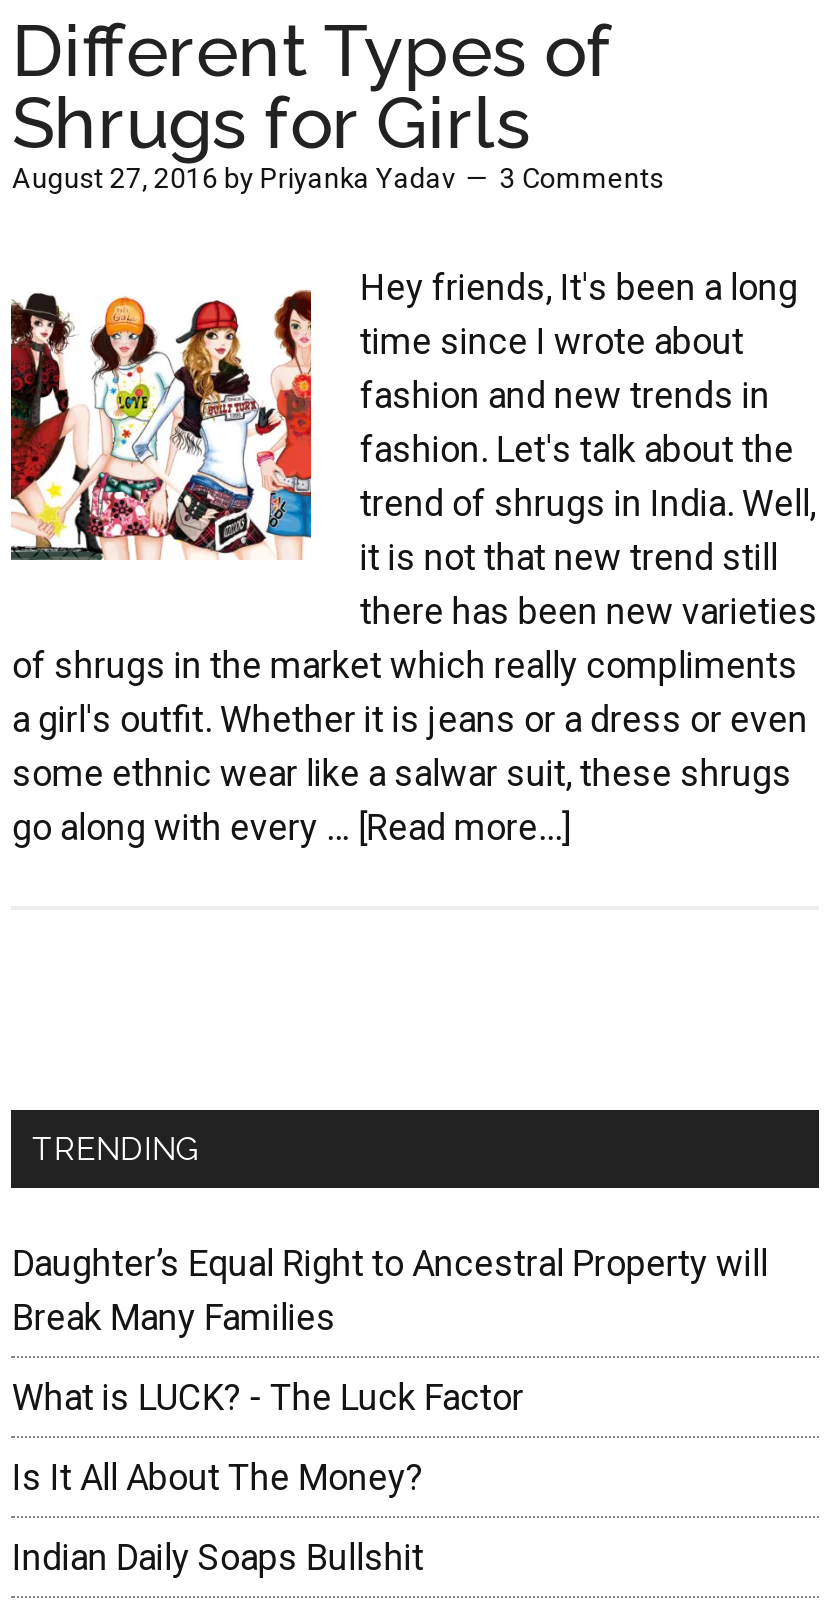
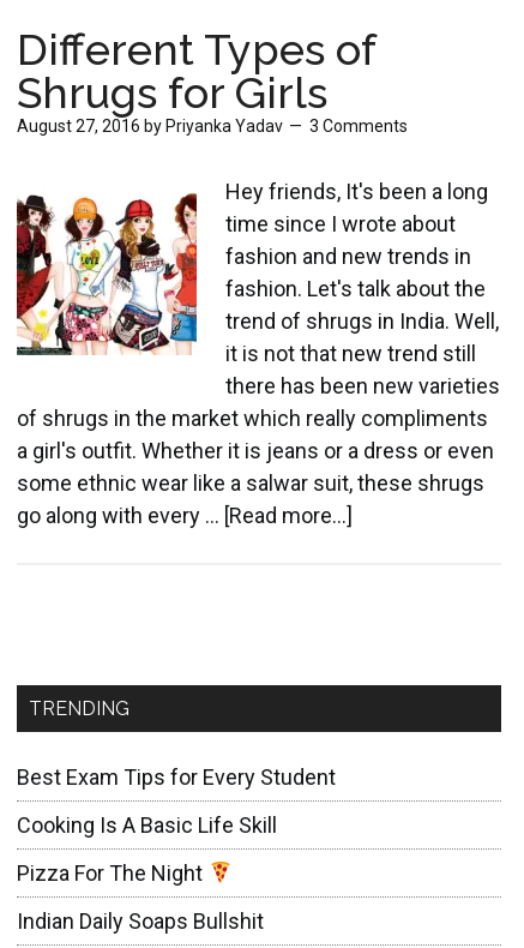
- Daughter’s Equal Right to Ancestral Property will
- Break Many Families
+ Best Exam Tips for Every Student

- What is LUCK? - The Luck Factor
+ Cooking Is A Basic Life Skill

- Is It All About The Money?
+ Pizza For The Night
